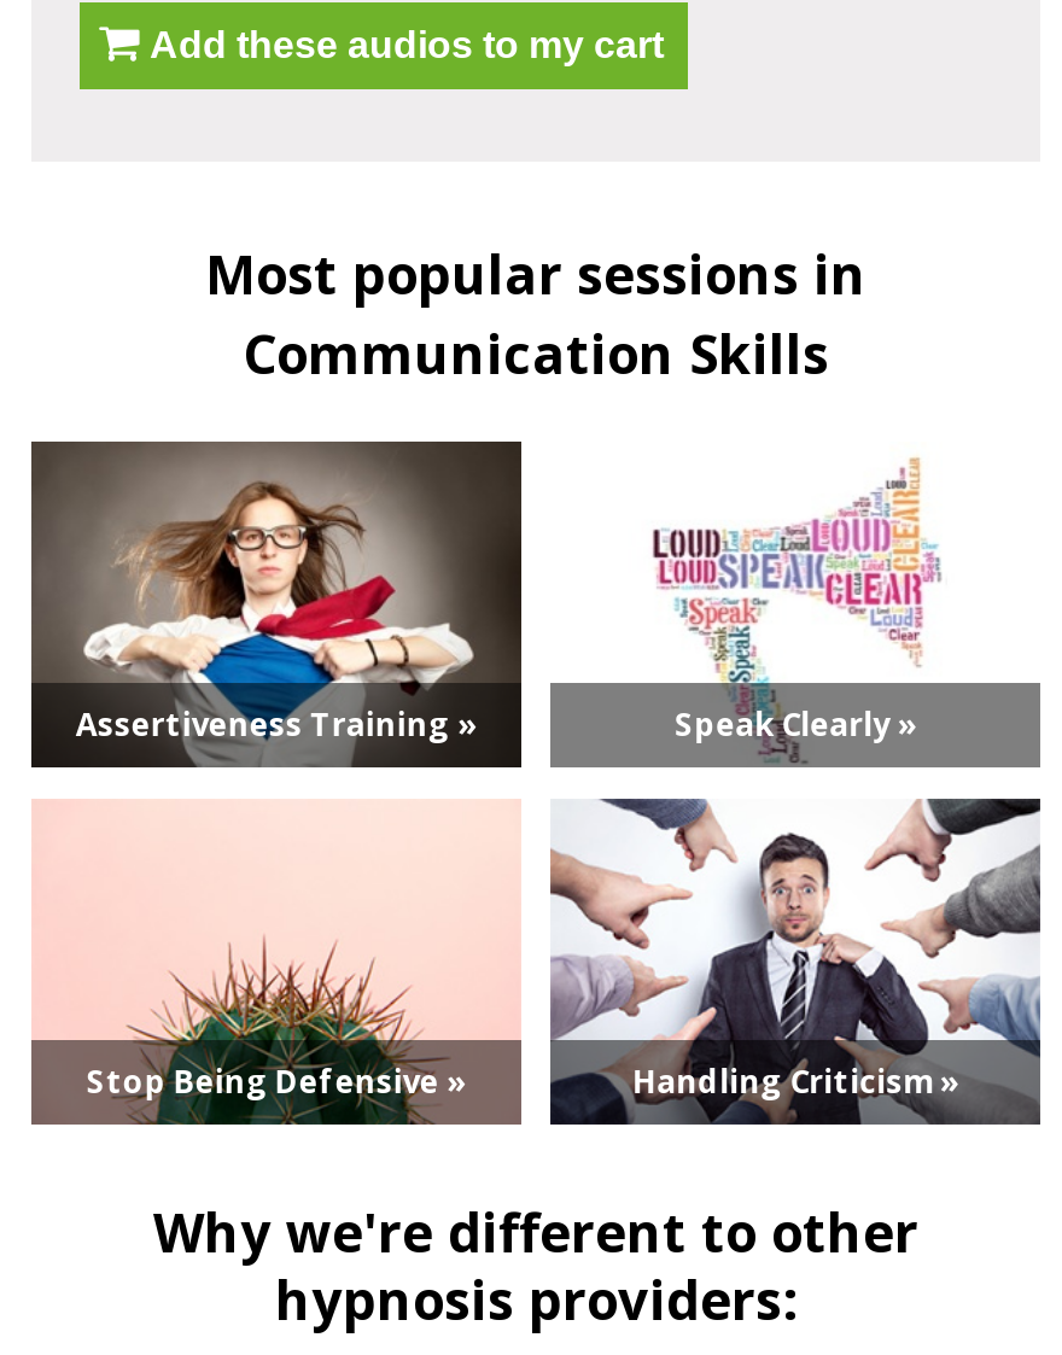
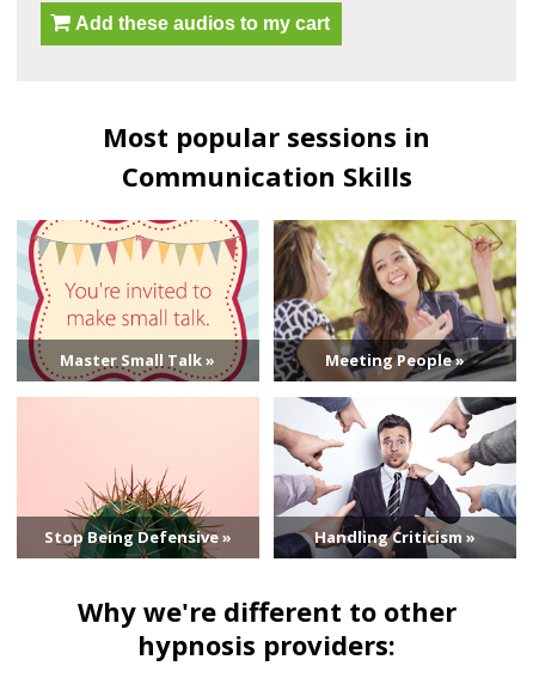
- [image]
- Assertiveness Training »
- Speak Clearly »
+ [image]
+ Master Small Talk »
+ Meeting People »

- [image]
+ [image]
